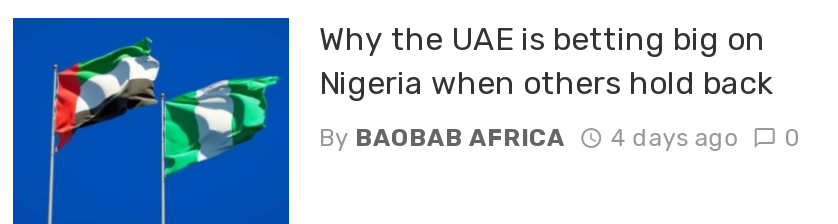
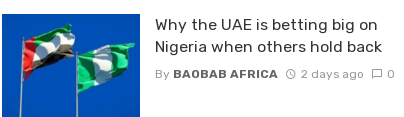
- By BAOBAB AFRICA 4 days ago 0
+ By BAOBAB AFRICA 2 days ago 0
